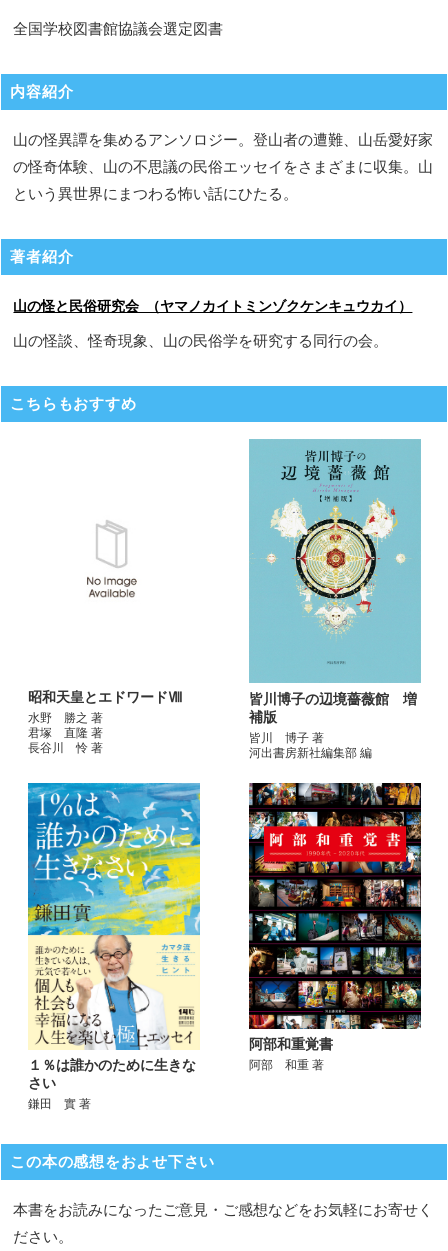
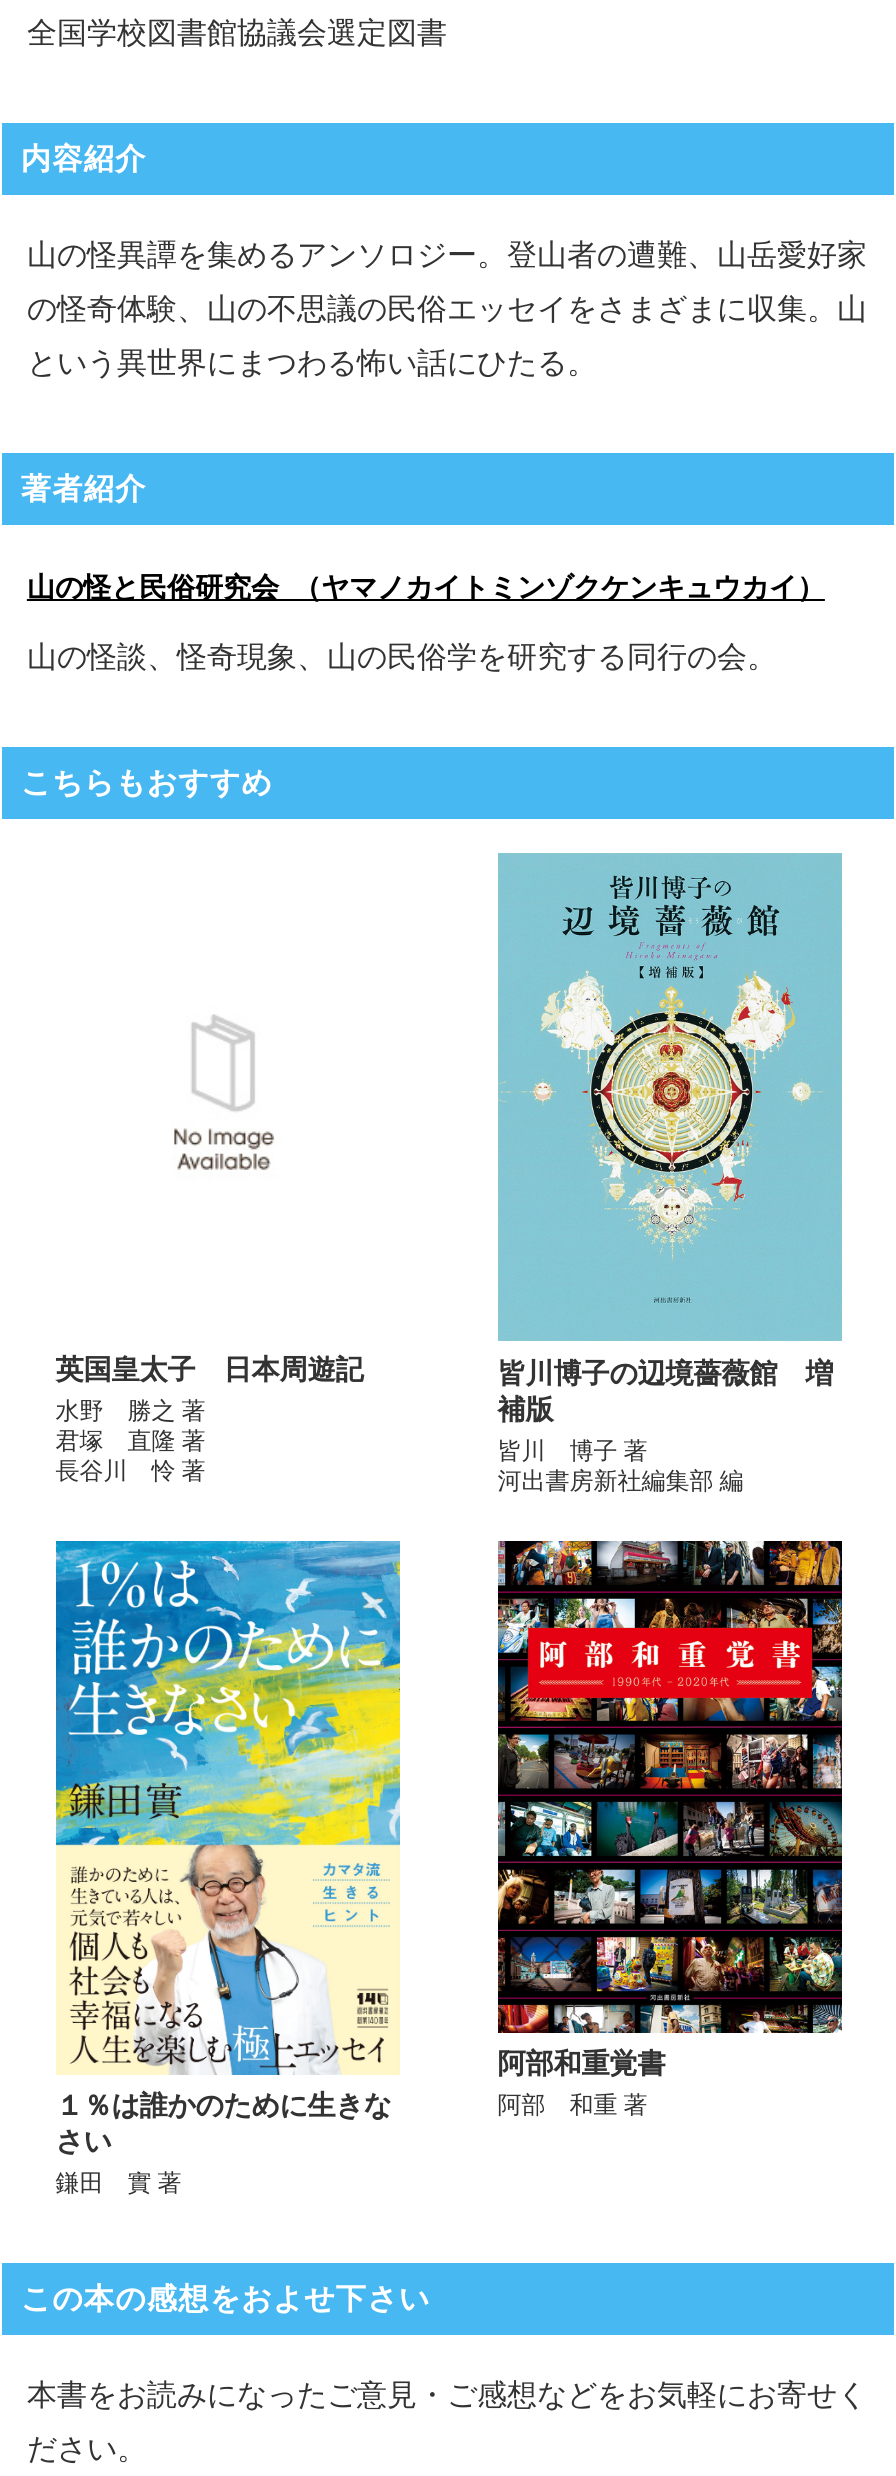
- 昭和天皇とエドワードⅧ
+ 英国皇太子 日本周遊記
